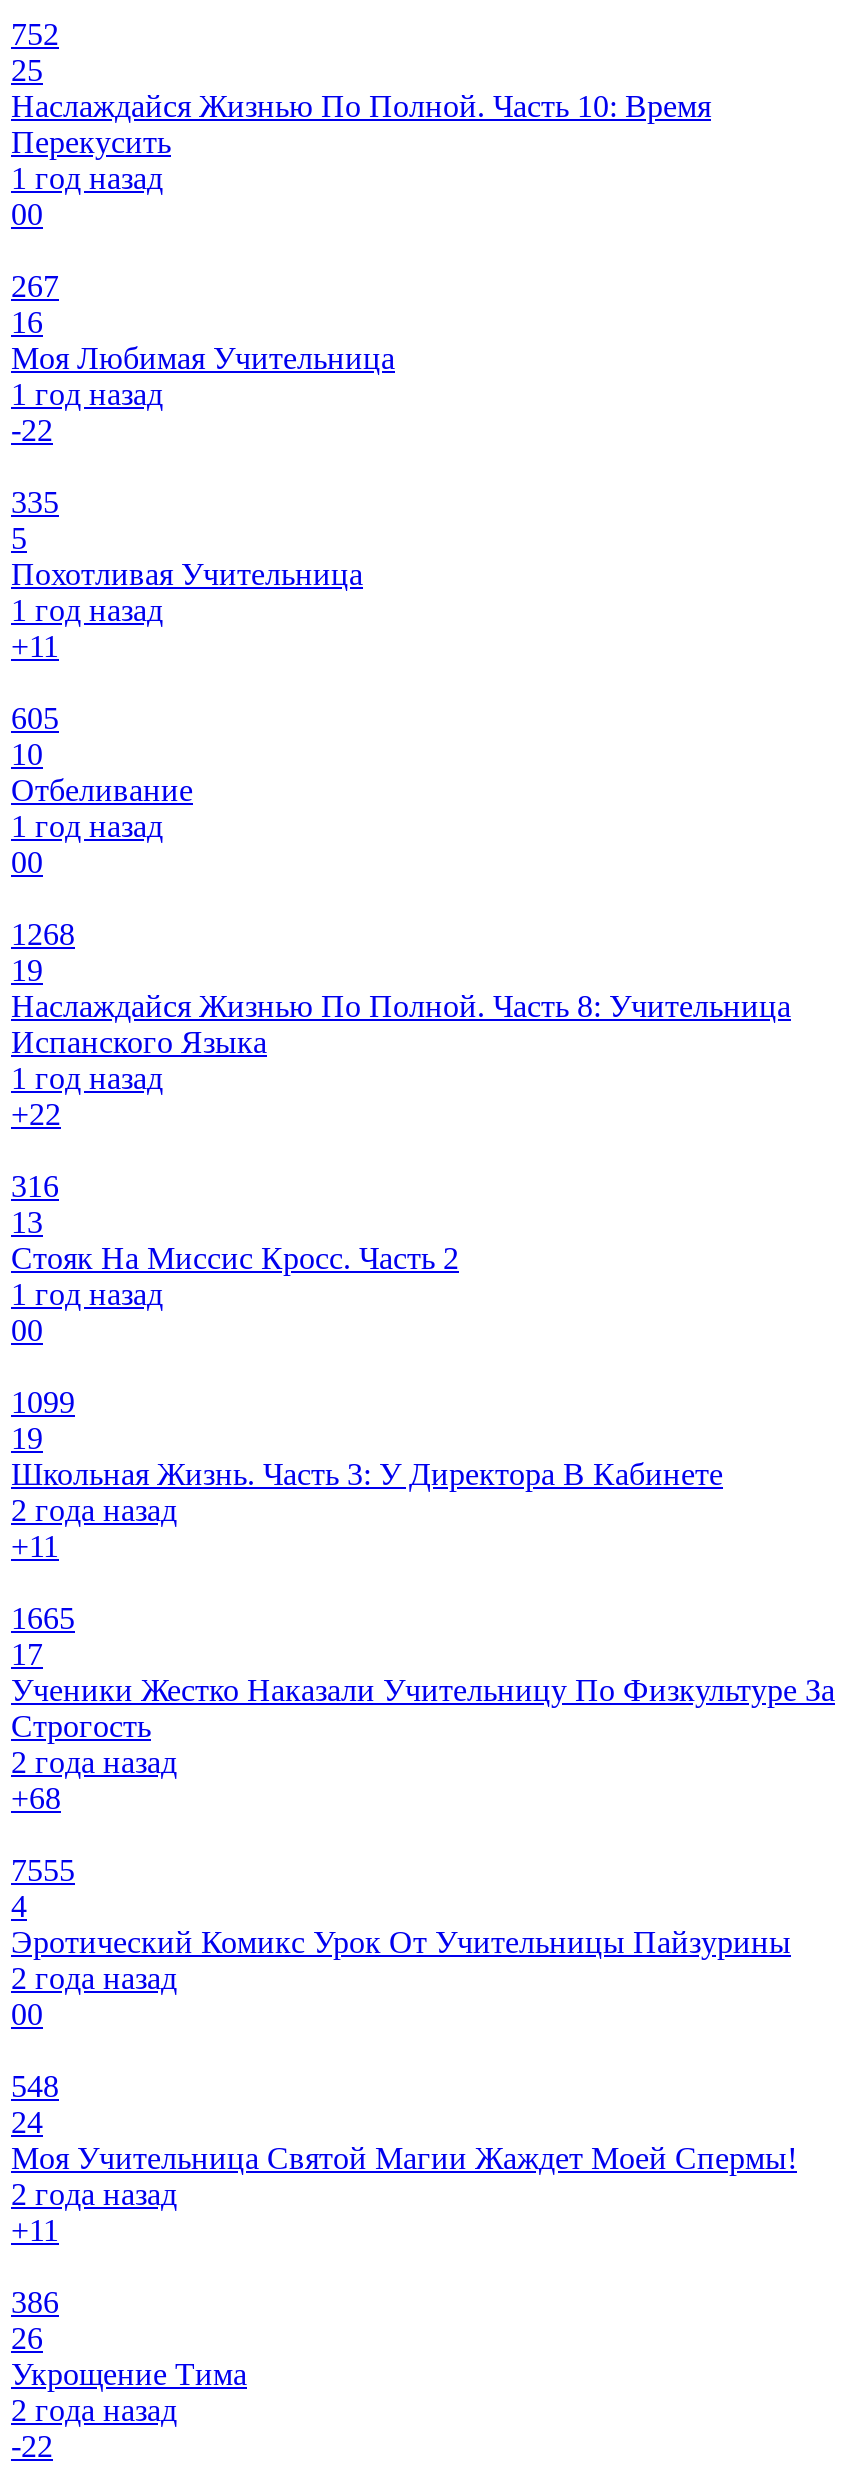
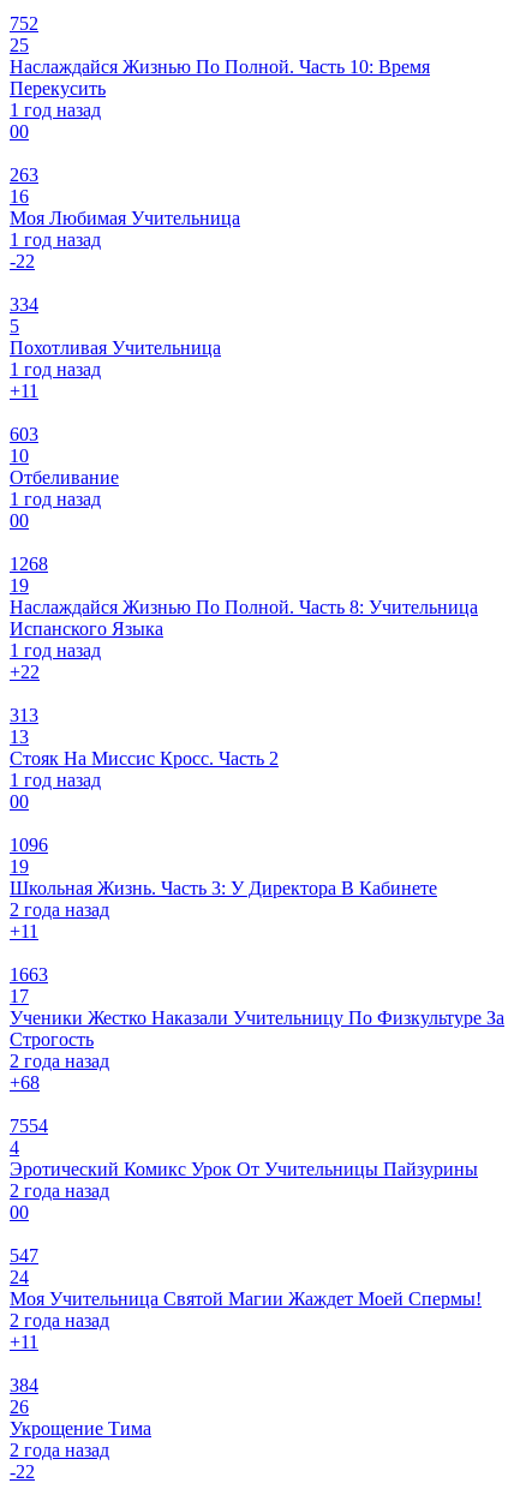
- 267
+ 263

- 335
+ 334

- 605
+ 603

- 316
+ 313

- 1099
+ 1096

- 1665
+ 1663

- 7555
+ 7554

- 548
+ 547

- 386
+ 384
